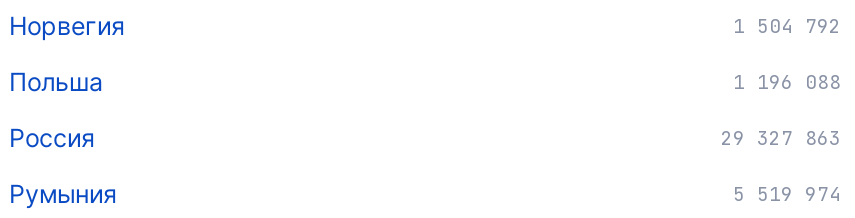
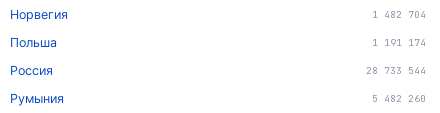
- 1 504 792
+ 1 482 704

- 1 196 088
+ 1 191 174

- 29 327 863
+ 28 733 544

- 5 519 974
+ 5 482 260
